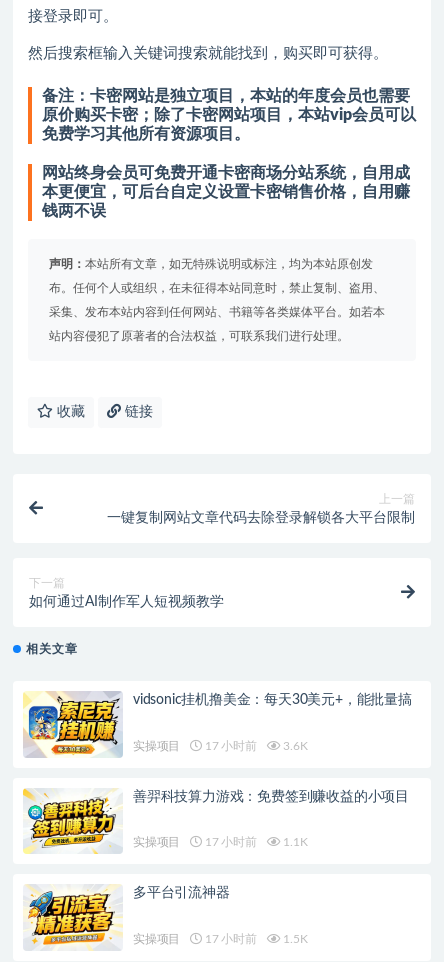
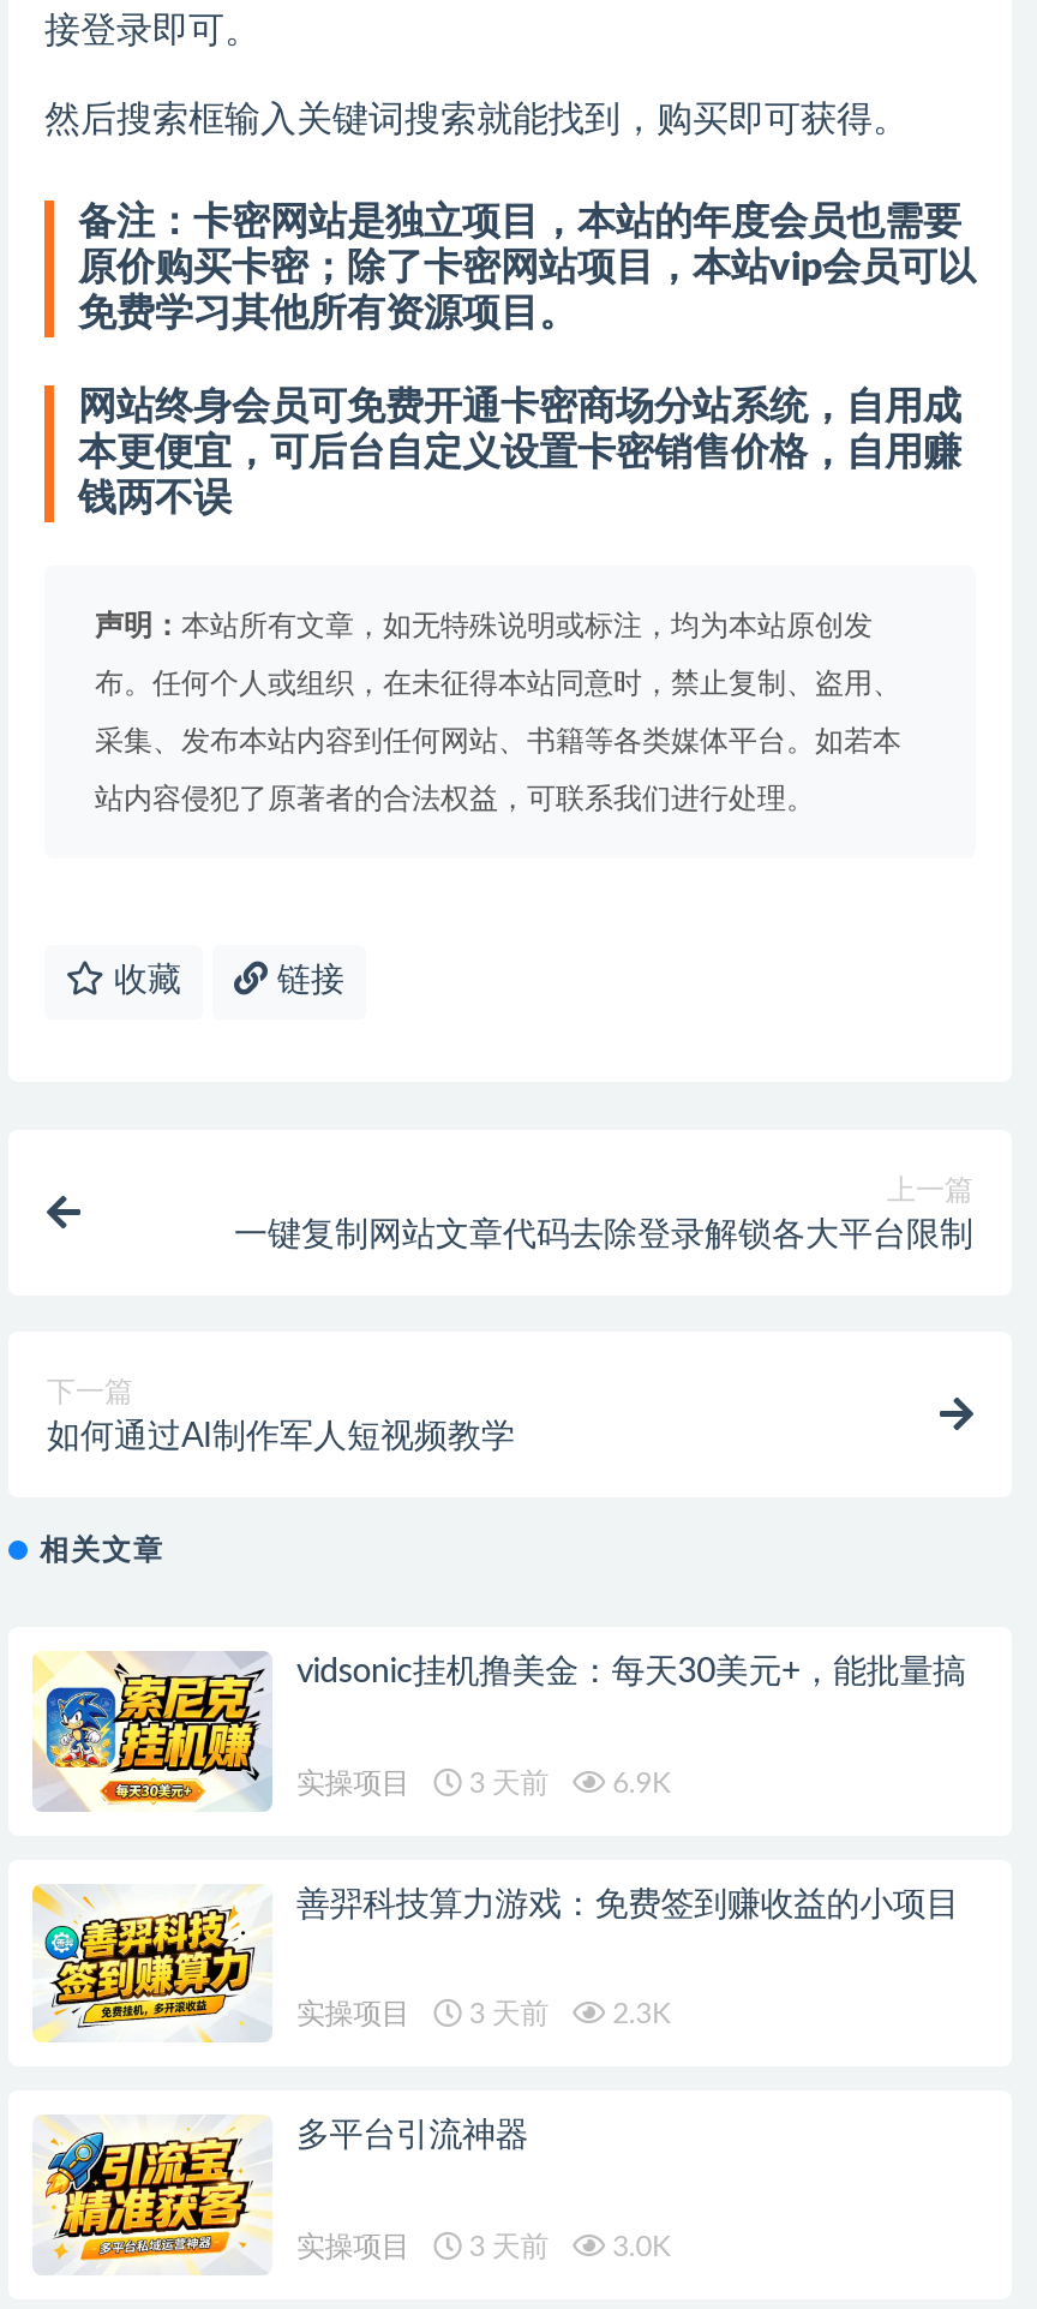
- 17 小时前
- 3.6K
+ 3 天前
+ 6.9K

- 17 小时前
- 1.1K
+ 3 天前
+ 2.3K

- 17 小时前
- 1.5K
+ 3 天前
+ 3.0K
